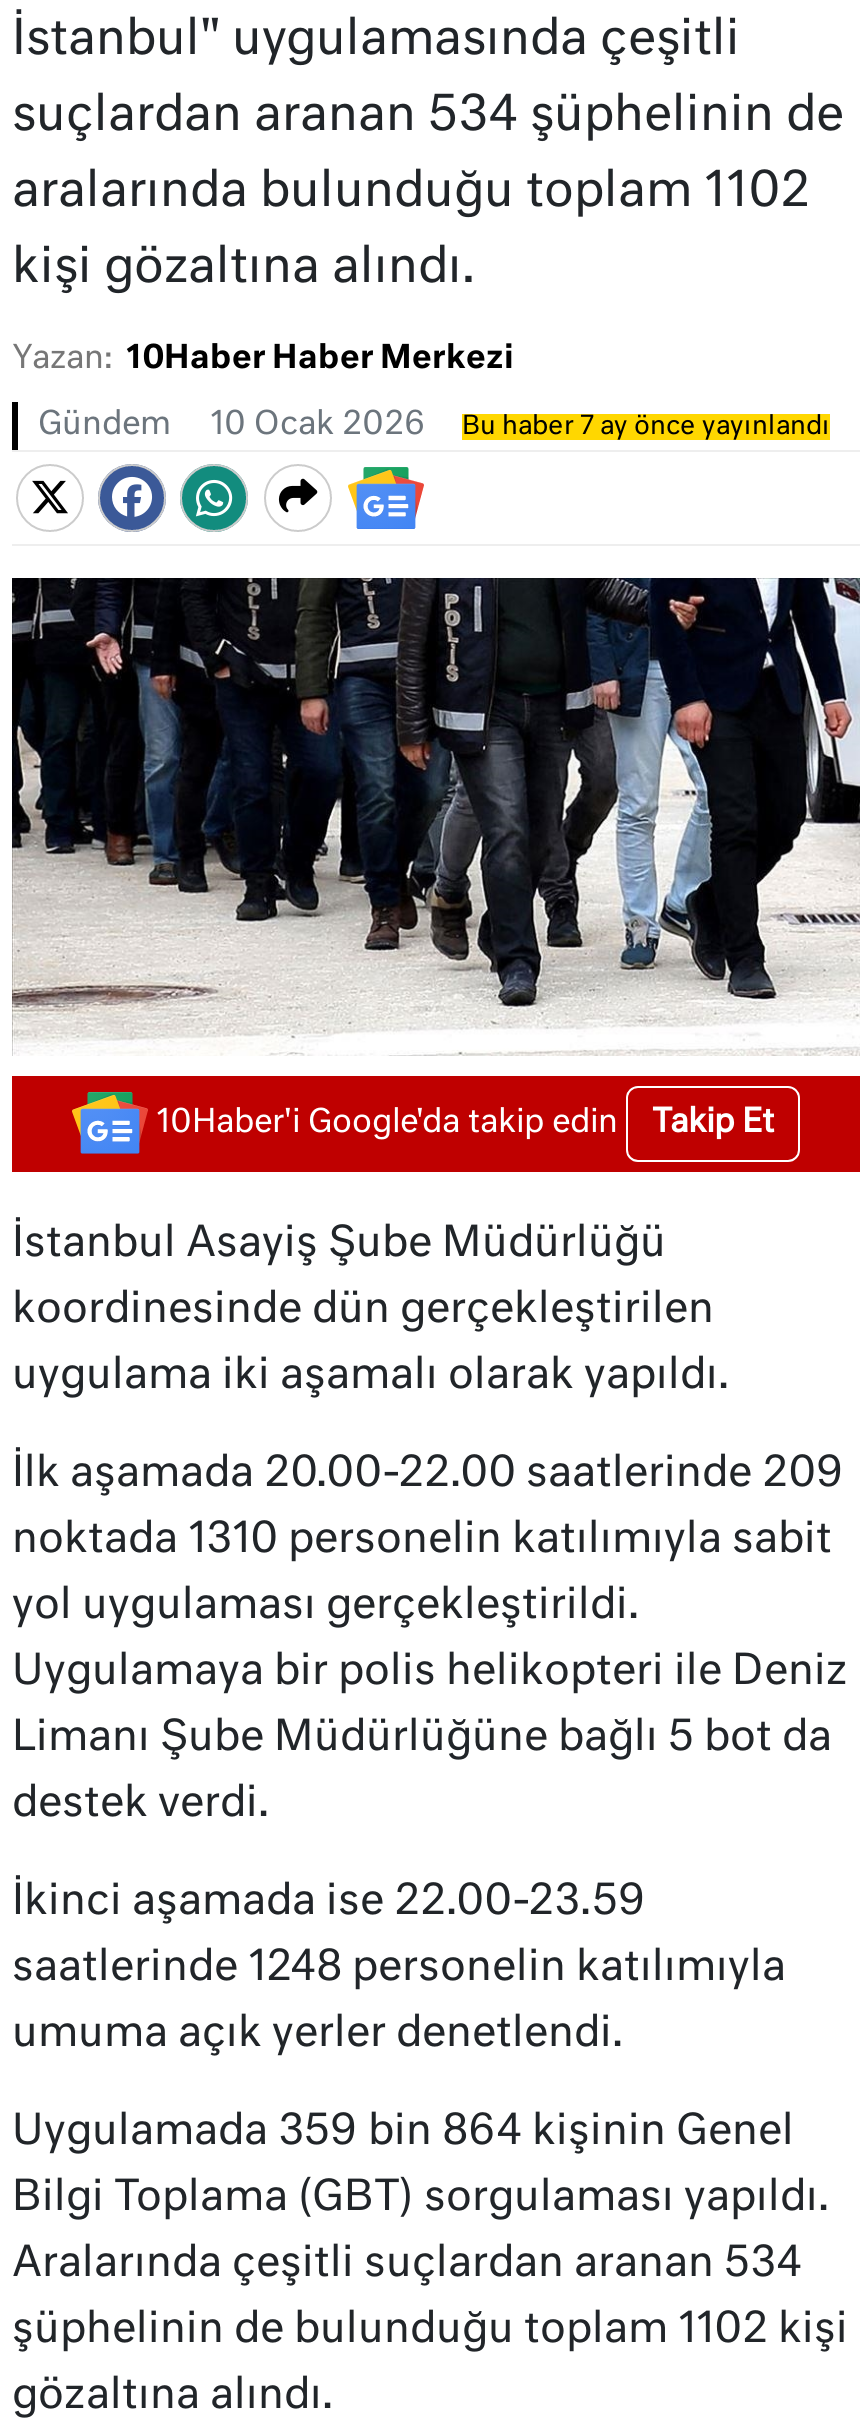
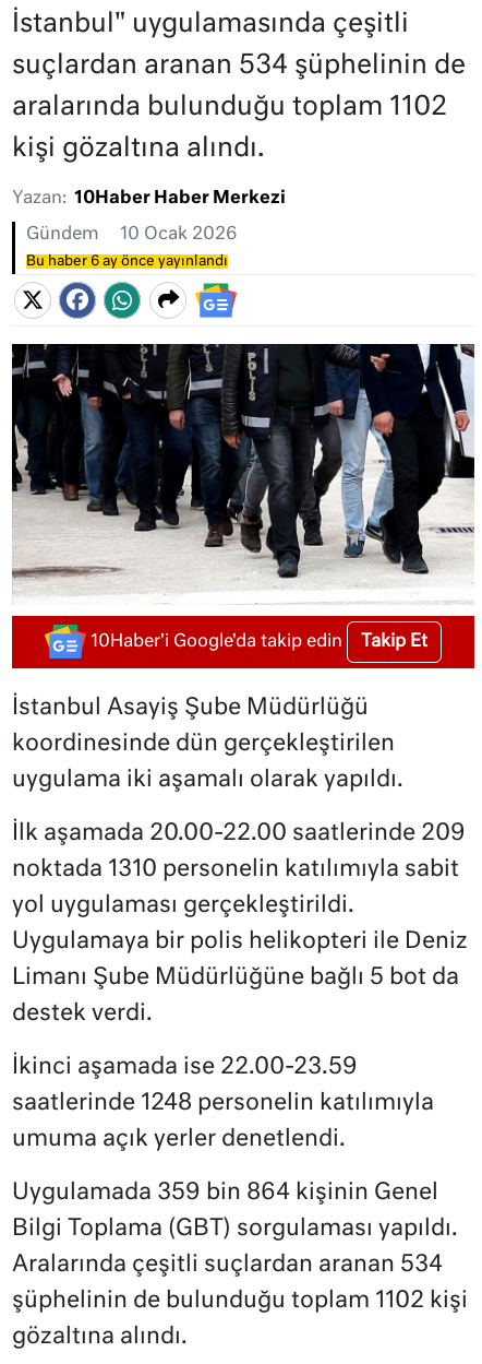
- Bu haber 7 ay önce yayınlandı
+ Bu haber 6 ay önce yayınlandı
